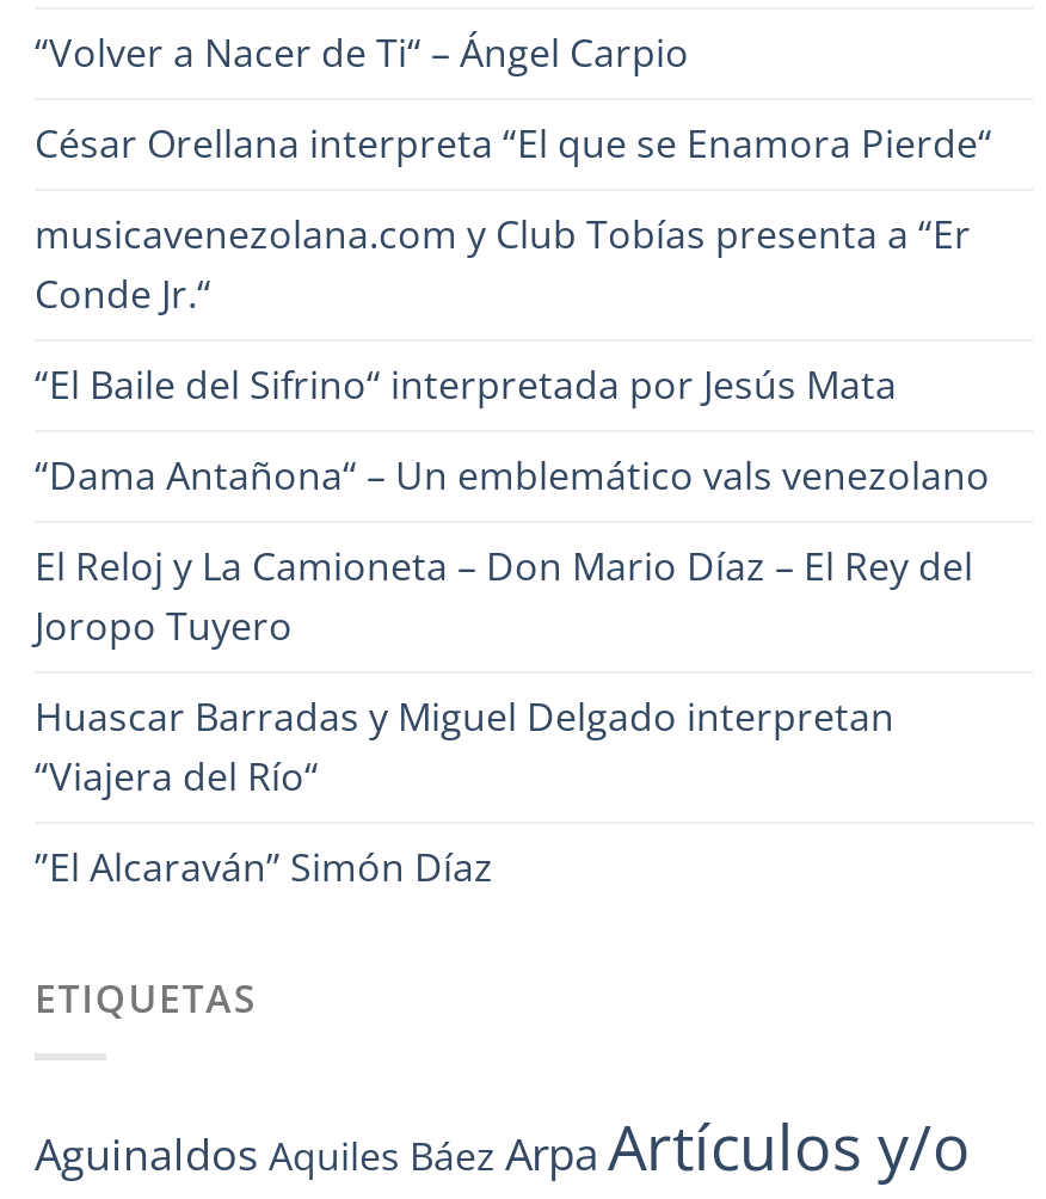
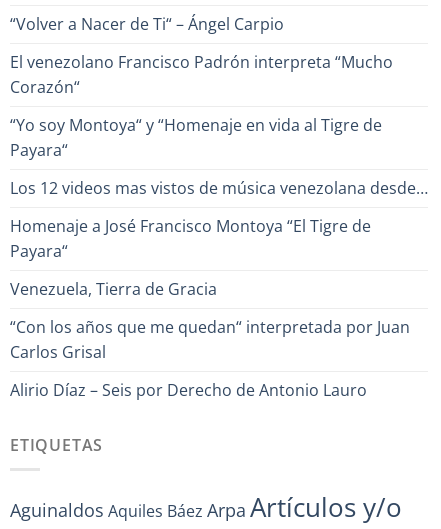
- César Orellana interpreta “El que se Enamora Pierde“
+ El venezolano Francisco Padrón interpreta “Mucho
+ Corazón“

- musicavenezolana.com y Club Tobías presenta a “Er
- Conde Jr.“
+ “Yo soy Montoya“ y “Homenaje en vida al Tigre de
+ Payara“

- “El Baile del Sifrino“ interpretada por Jesús Mata
+ Los 12 videos mas vistos de música venezolana desde…

- “Dama Antañona“ – Un emblemático vals venezolano
+ Homenaje a José Francisco Montoya “El Tigre de
+ Payara“

- El Reloj y La Camioneta – Don Mario Díaz – El Rey del
- Joropo Tuyero
+ Venezuela, Tierra de Gracia

- Huascar Barradas y Miguel Delgado interpretan
- “Viajera del Río“
+ “Con los años que me quedan“ interpretada por Juan
+ Carlos Grisal

- ”El Alcaraván” Simón Díaz
+ Alirio Díaz – Seis por Derecho de Antonio Lauro
